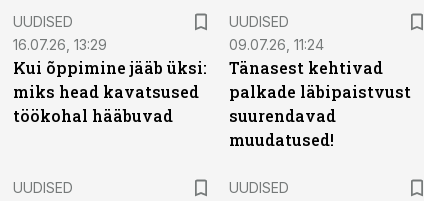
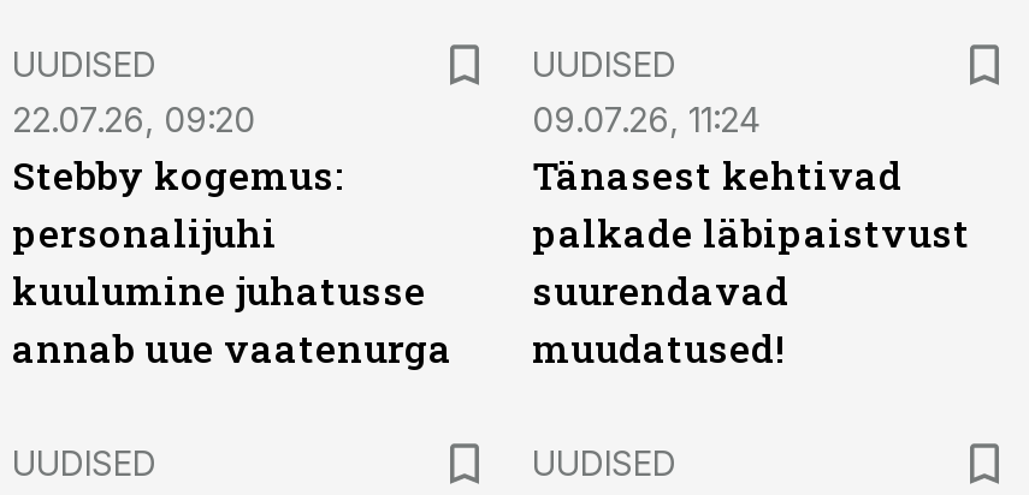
- 16.07.26, 13:29
- Kui õppimine jääb üksi:
- miks head kavatsused
- töökohal hääbuvad
+ 22.07.26, 09:20
+ Stebby kogemus:
+ personalijuhi
+ kuulumine juhatusse
+ annab uue vaatenurga
